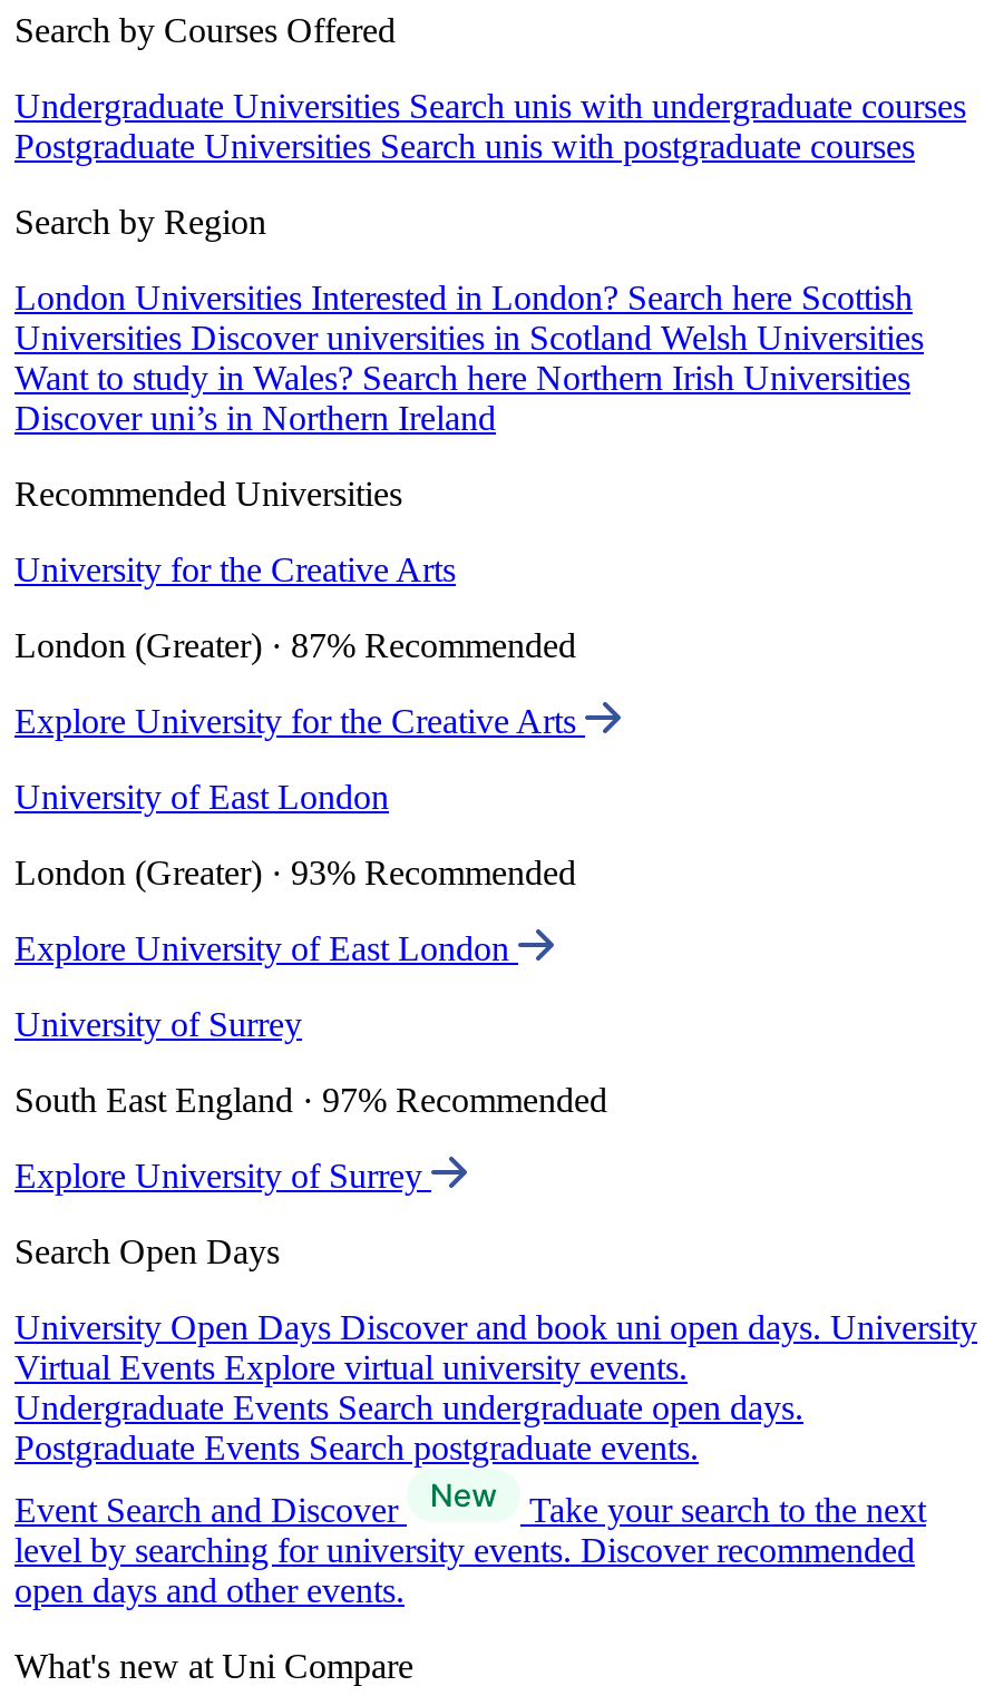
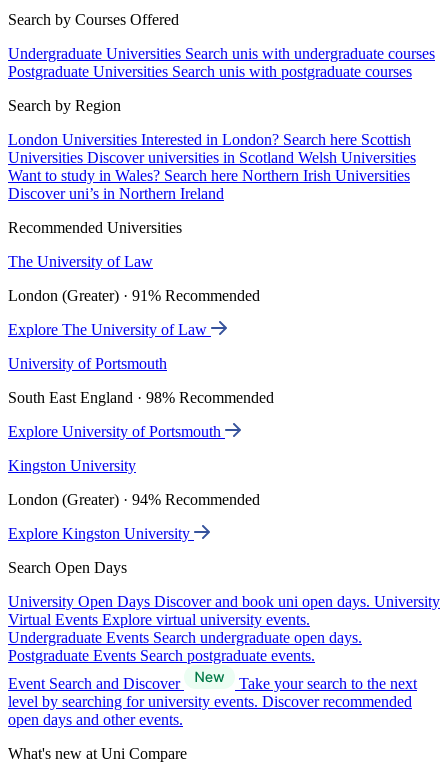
- University for the Creative Arts
+ The University of Law

- London (Greater) · 87% Recommended
+ London (Greater) · 91% Recommended

- Explore University for the Creative Arts
+ Explore The University of Law

- University of East London
+ University of Portsmouth

- London (Greater) · 93% Recommended
+ South East England · 98% Recommended

- Explore University of East London
+ Explore University of Portsmouth

- University of Surrey
+ Kingston University

- South East England · 97% Recommended
+ London (Greater) · 94% Recommended

- Explore University of Surrey
+ Explore Kingston University
